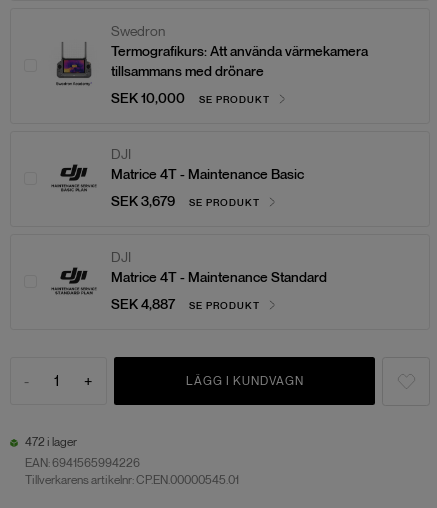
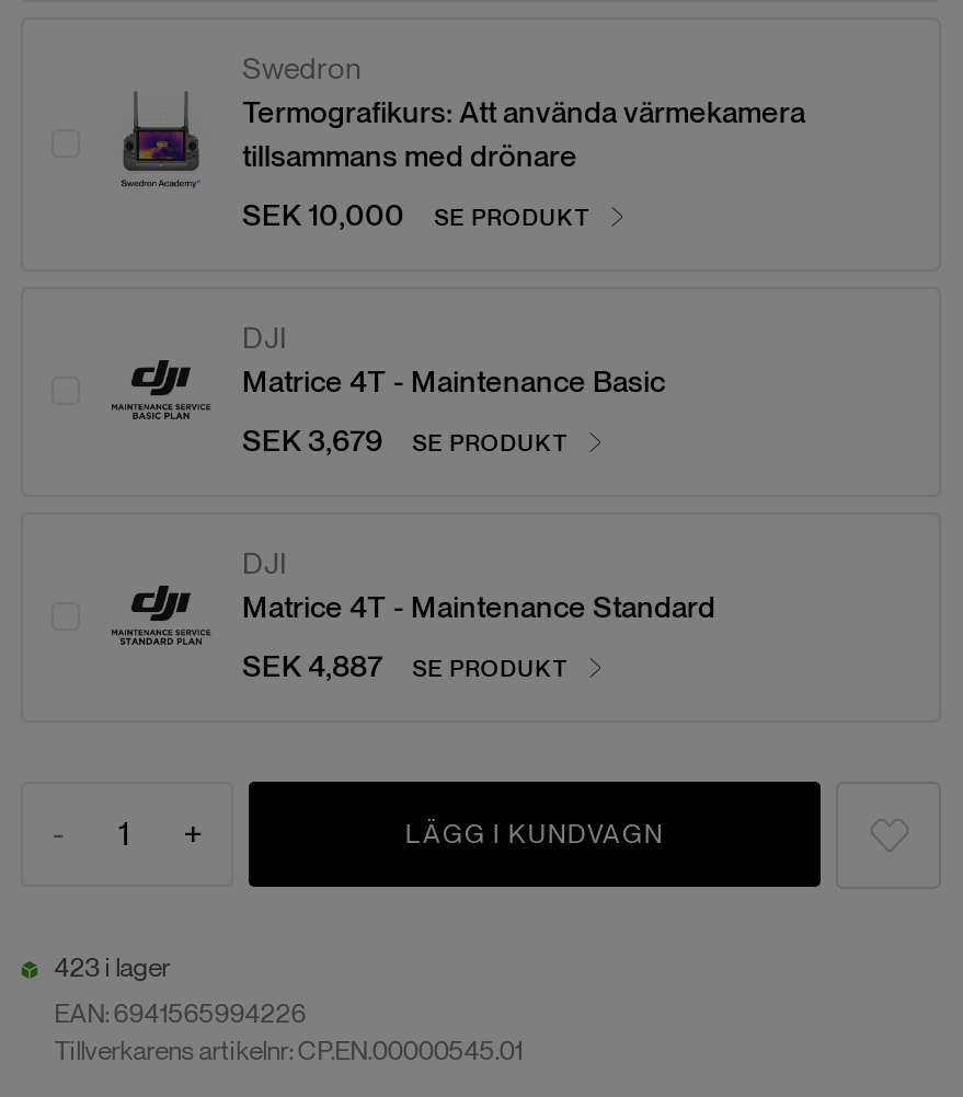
- 472 i lager
+ 423 i lager
